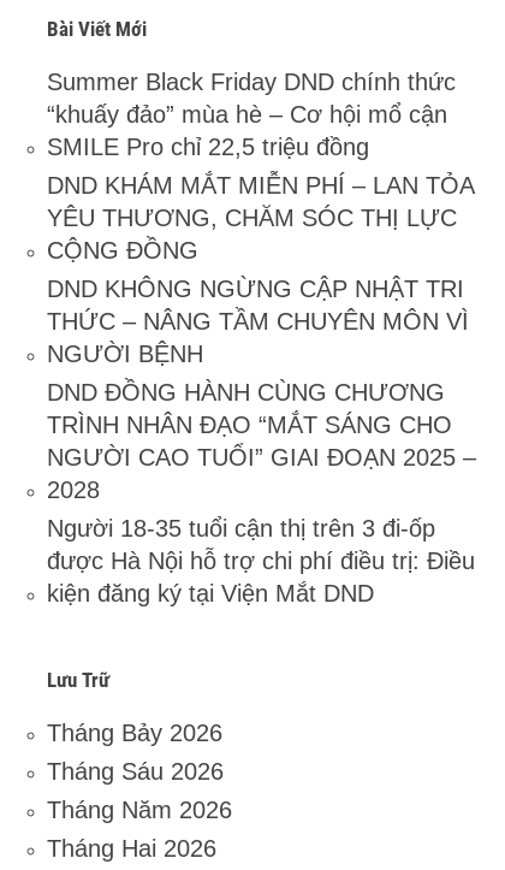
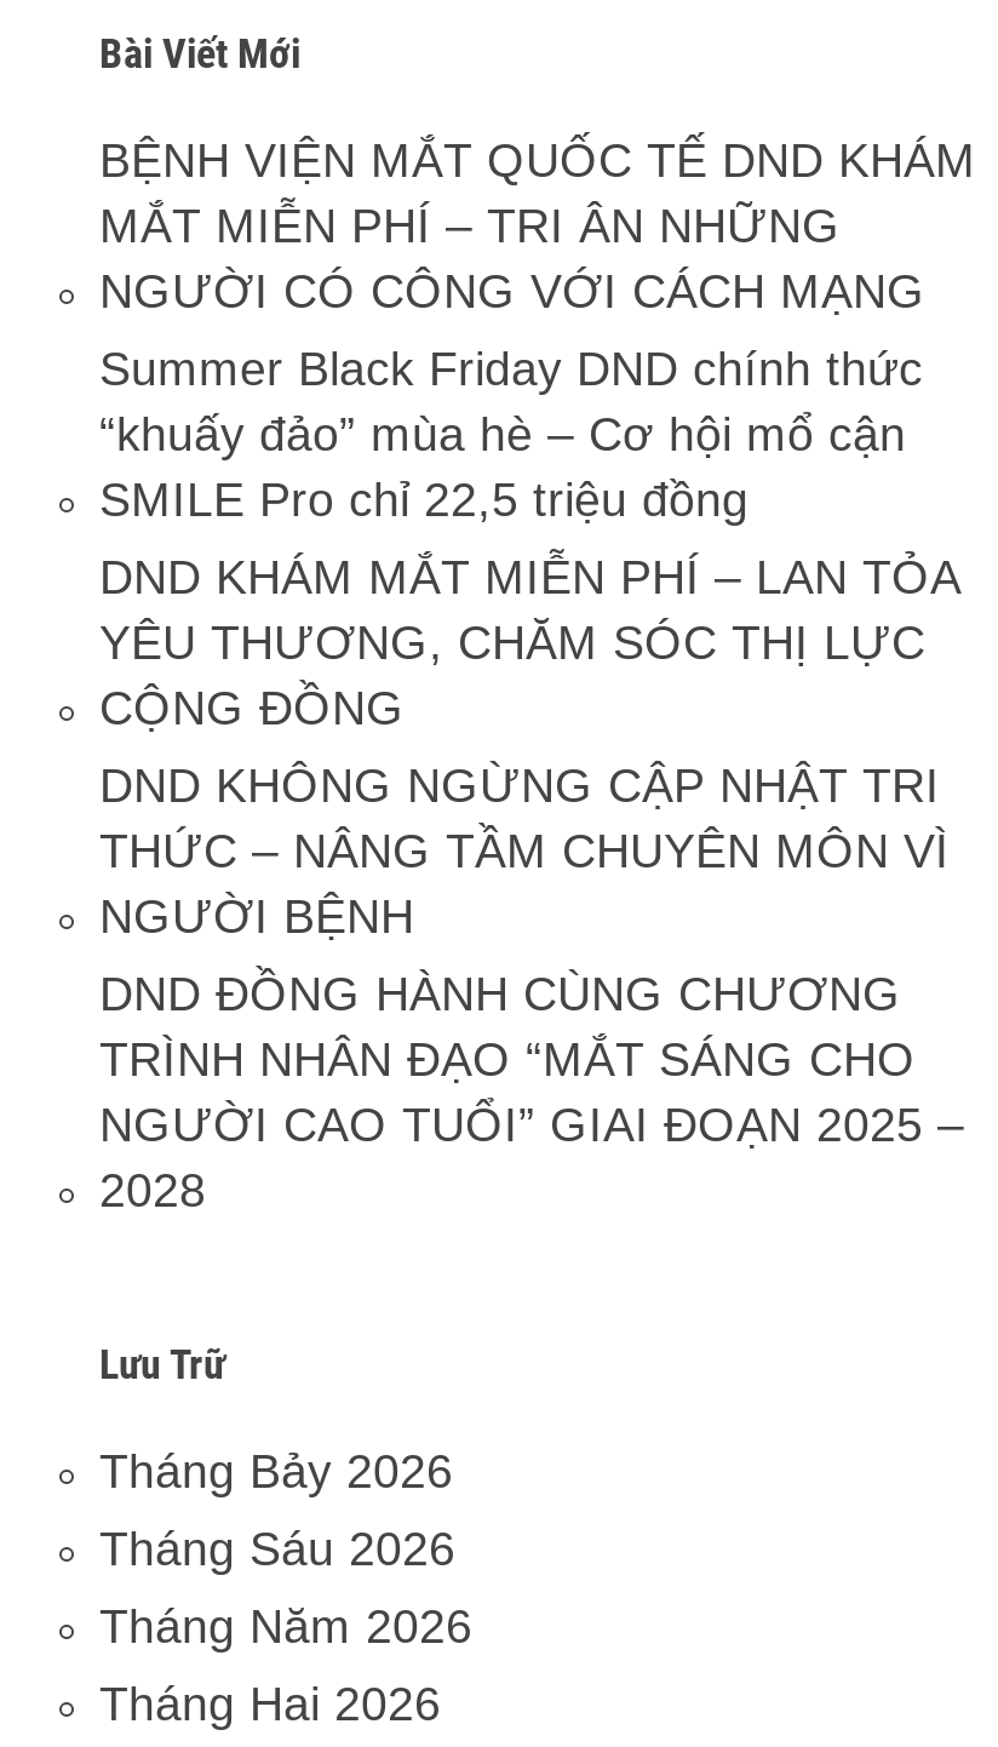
+ BỆNH VIỆN MẮT QUỐC TẾ DND KHÁM
+ MẮT MIỄN PHÍ – TRI ÂN NHỮNG
+ NGƯỜI CÓ CÔNG VỚI CÁCH MẠNG

moved down: Summer Black Friday DND chính thức | “khuấy đảo” mùa hè – Cơ hội mổ cận | SMILE Pro chỉ 22,5 triệu đồng | ... | NGƯỜI CAO TUỔI” GIAI ĐOẠN 2025 – | 2028

- Người 18-35 tuổi cận thị trên 3 đi-ốp
- được Hà Nội hỗ trợ chi phí điều trị: Điều
- kiện đăng ký tại Viện Mắt DND
